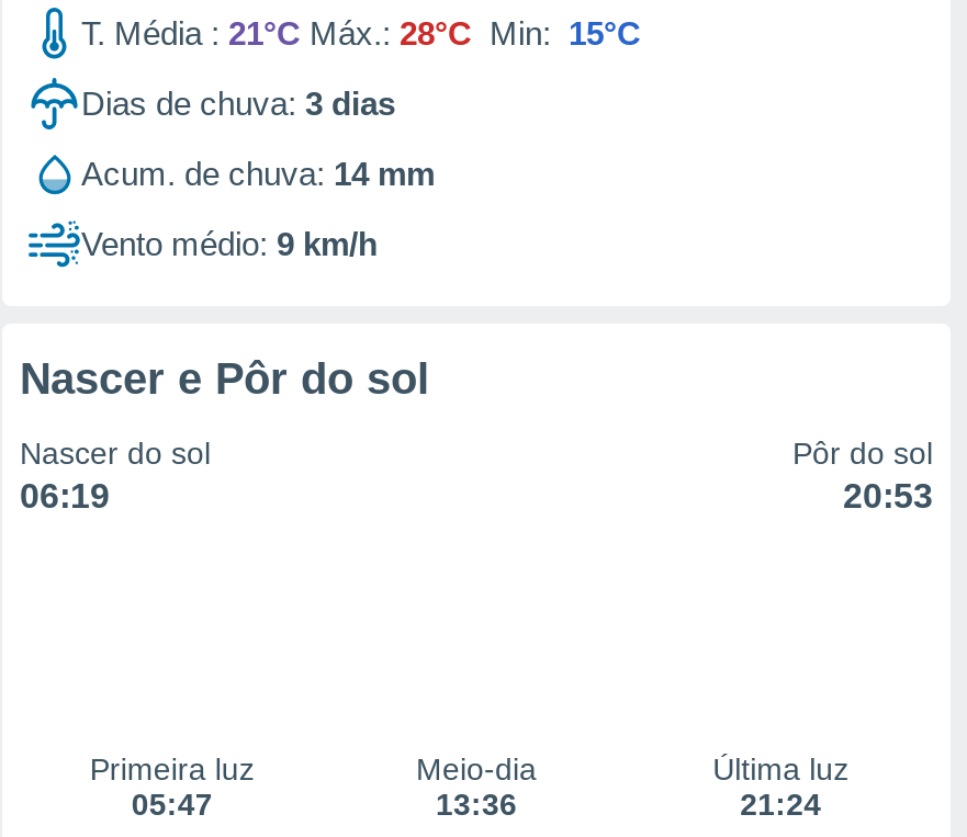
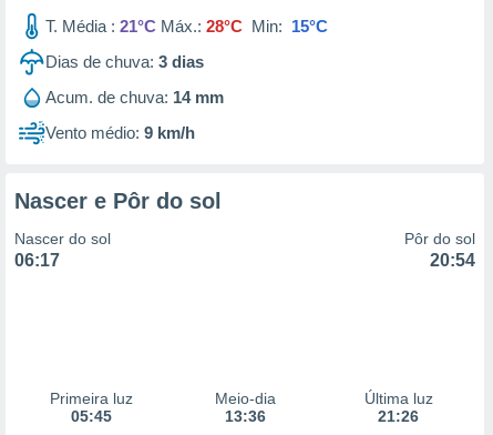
- 06:19
+ 06:17

- 20:53
+ 20:54

- 05:47
+ 05:45

- 21:24
+ 21:26
